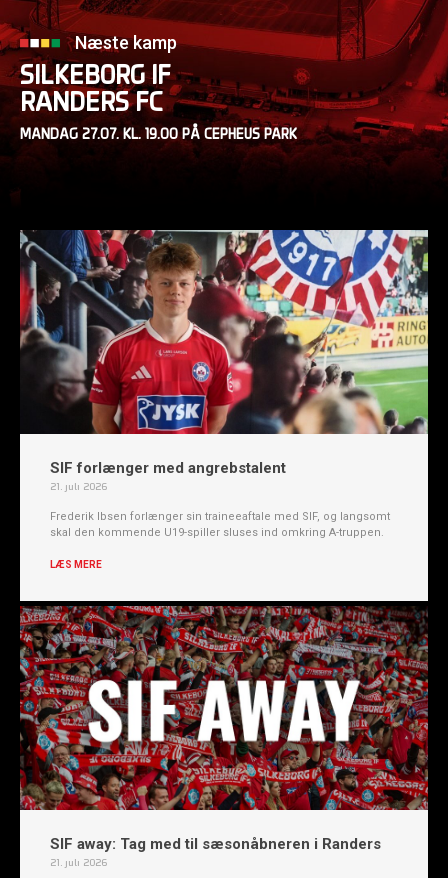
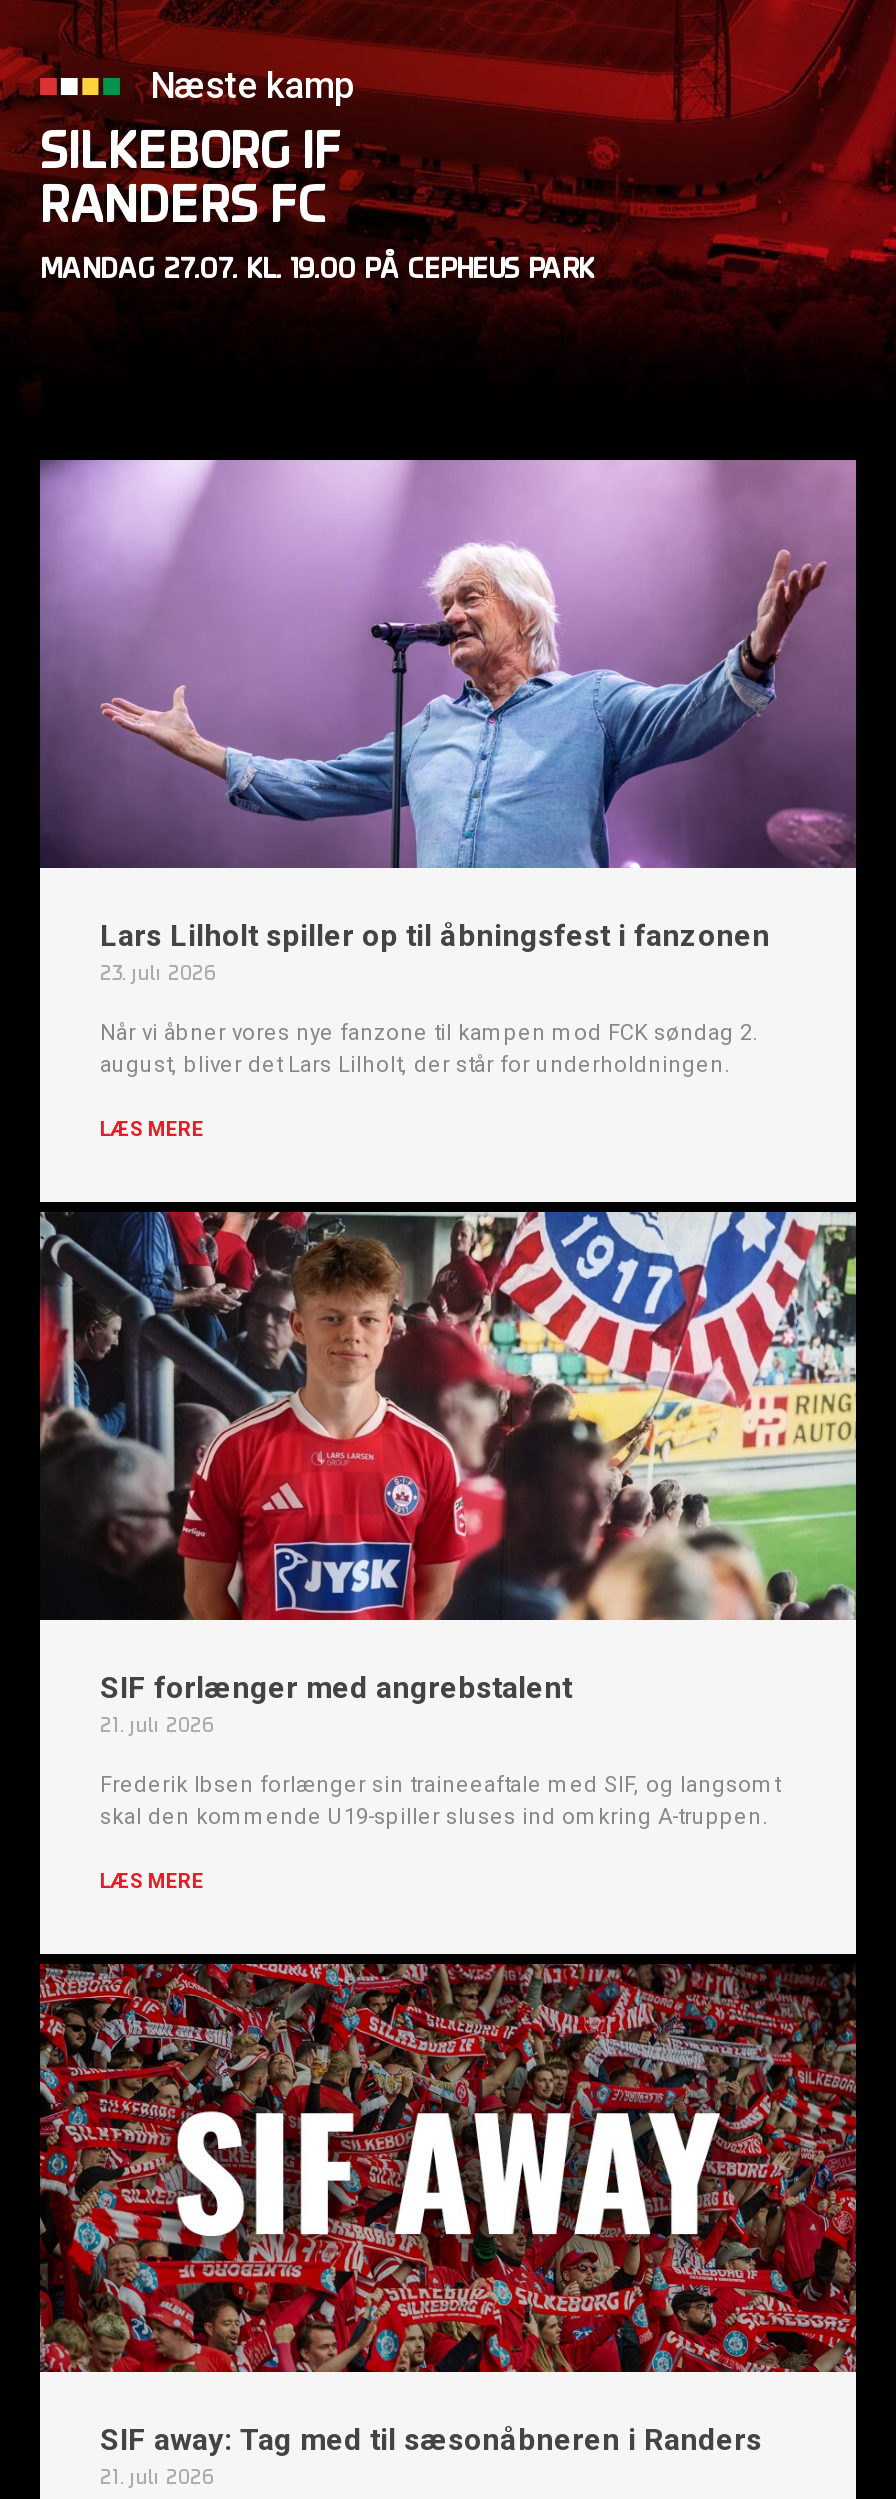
+ [image]
+ Lars Lilholt spiller op til åbningsfest i fanzonen
+ 23. juli 2026
+ Når vi åbner vores nye fanzone til kampen mod FCK søndag 2.
+ august, bliver det Lars Lilholt, der står for underholdningen.
+ LÆS MERE
